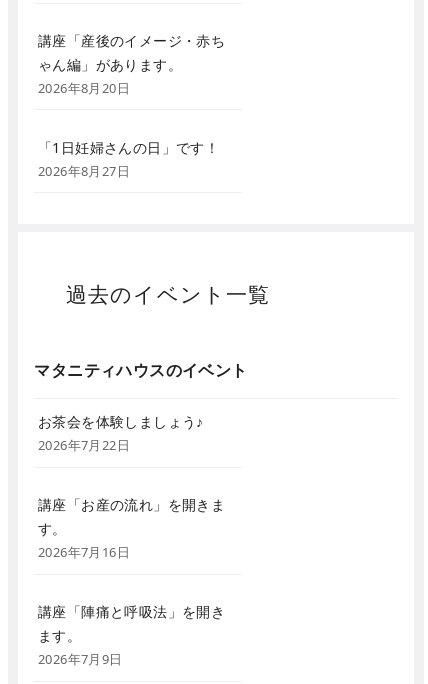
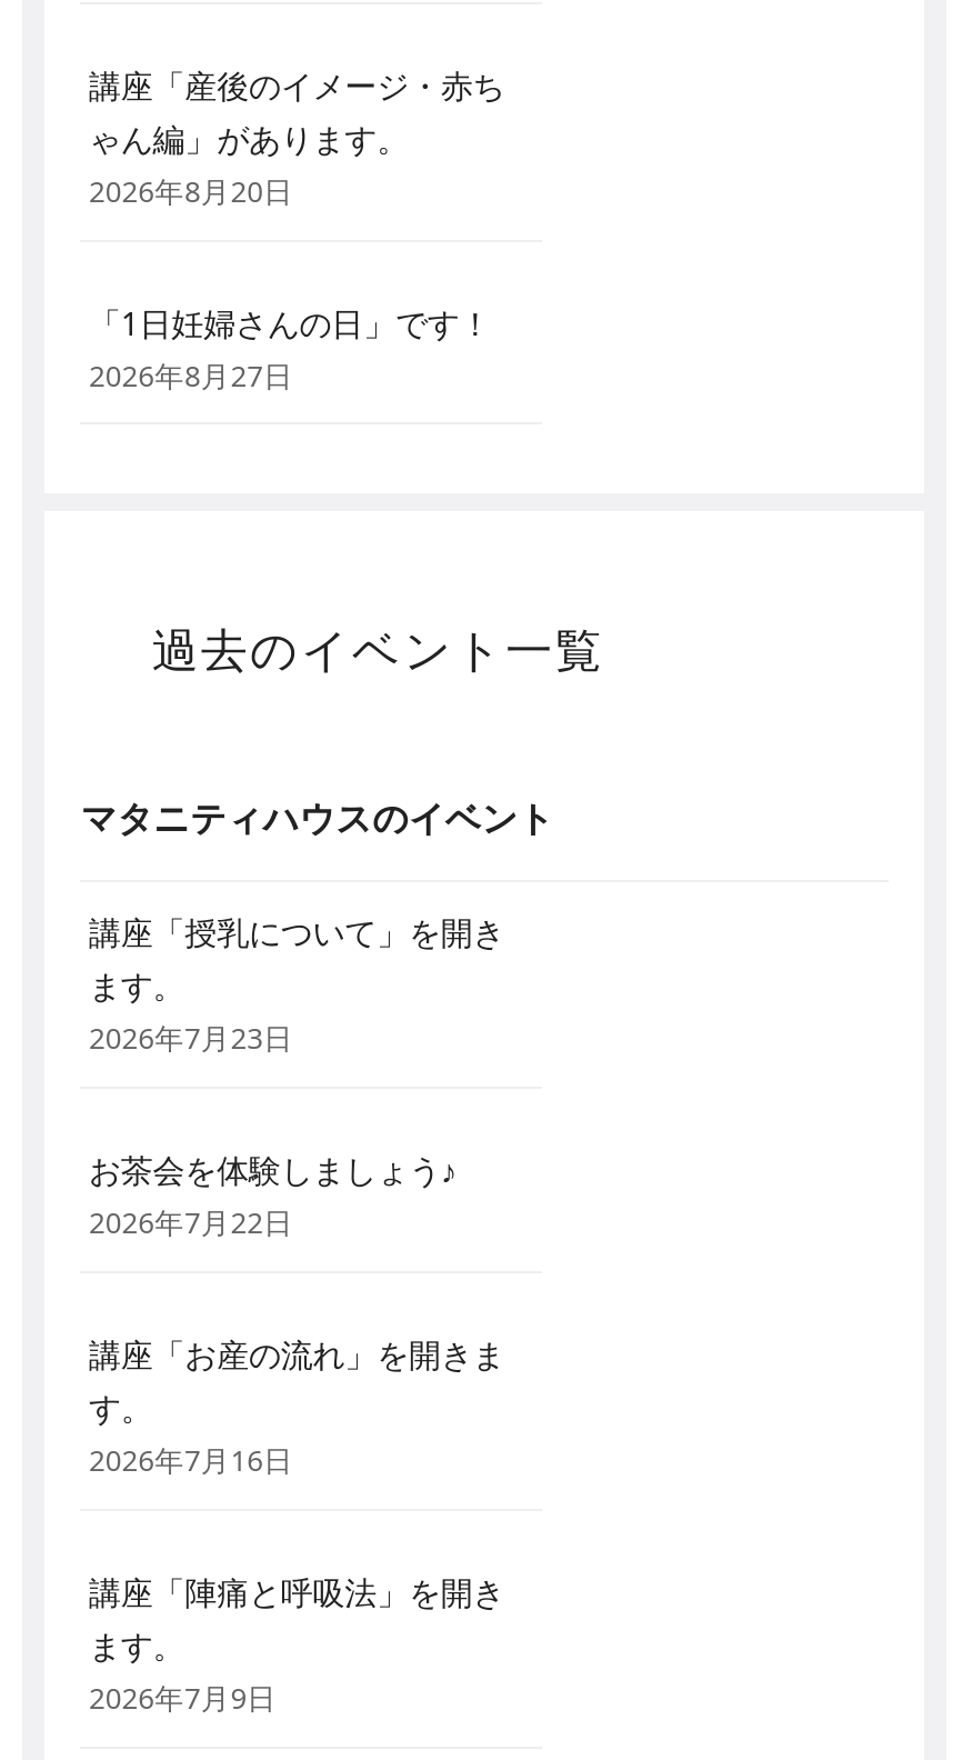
+ 講座「授乳について」を開き
+ ます。
+ 2026年7月23日
